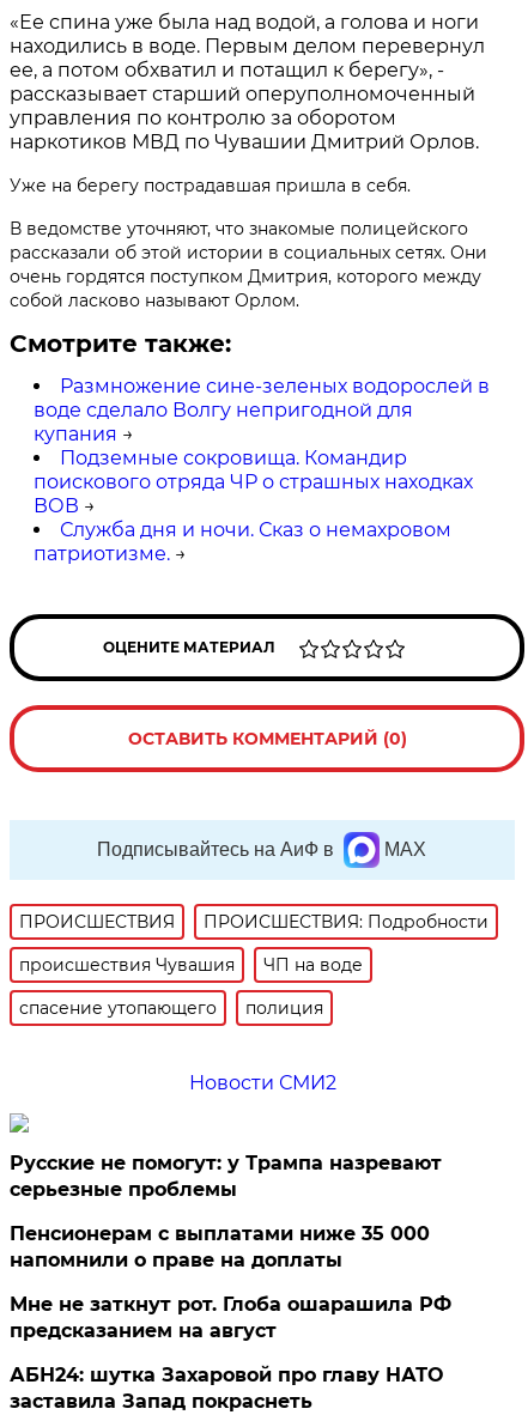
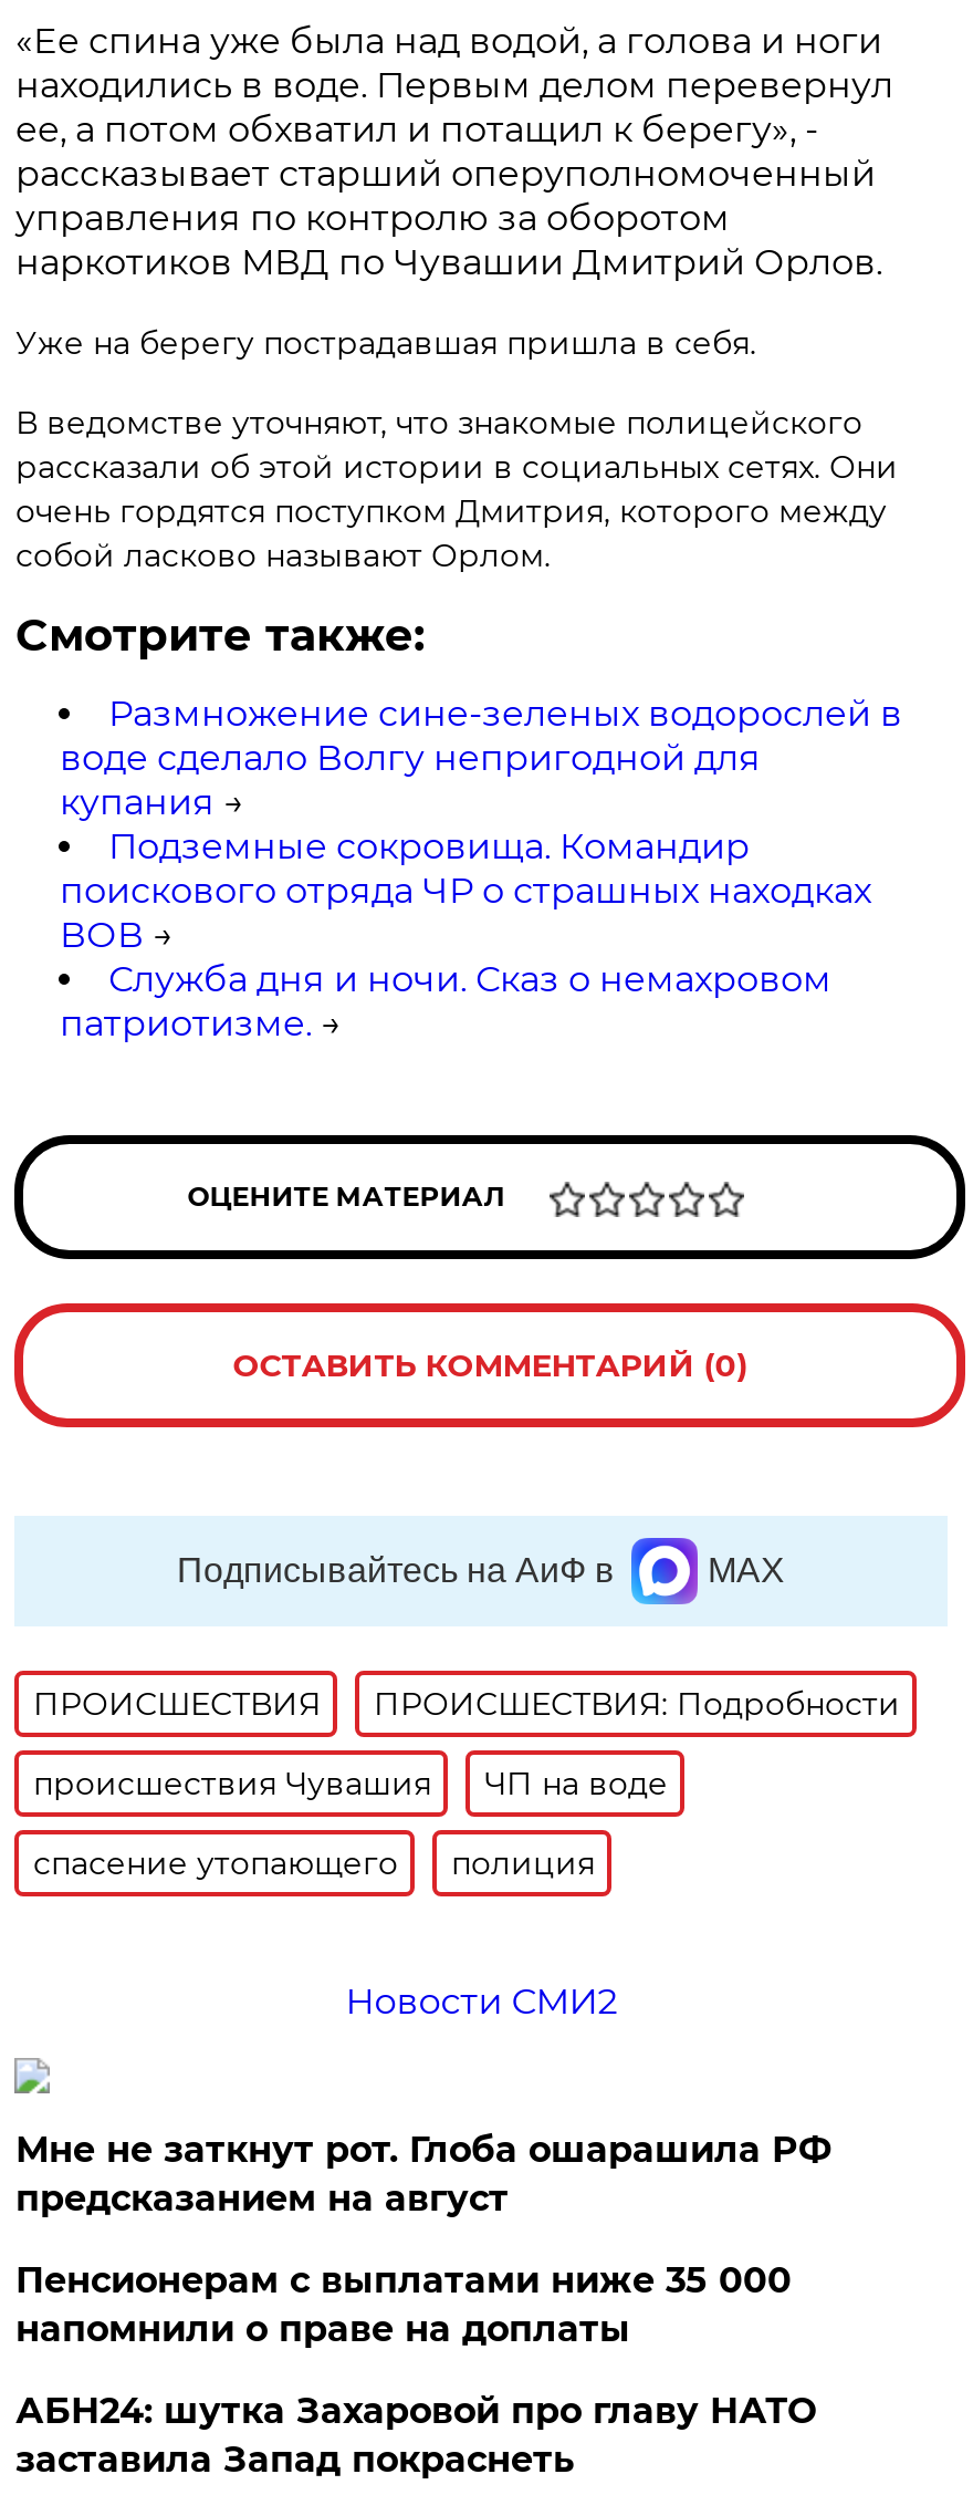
- Русские не помогут: у Трампа назревают
- серьезные проблемы

moved up: Мне не заткнут рот. Глоба ошарашила РФ | предсказанием на август
